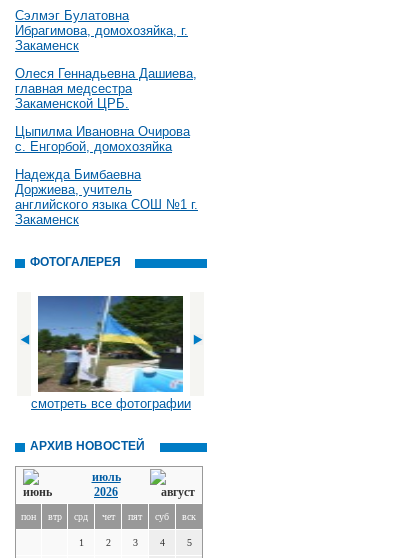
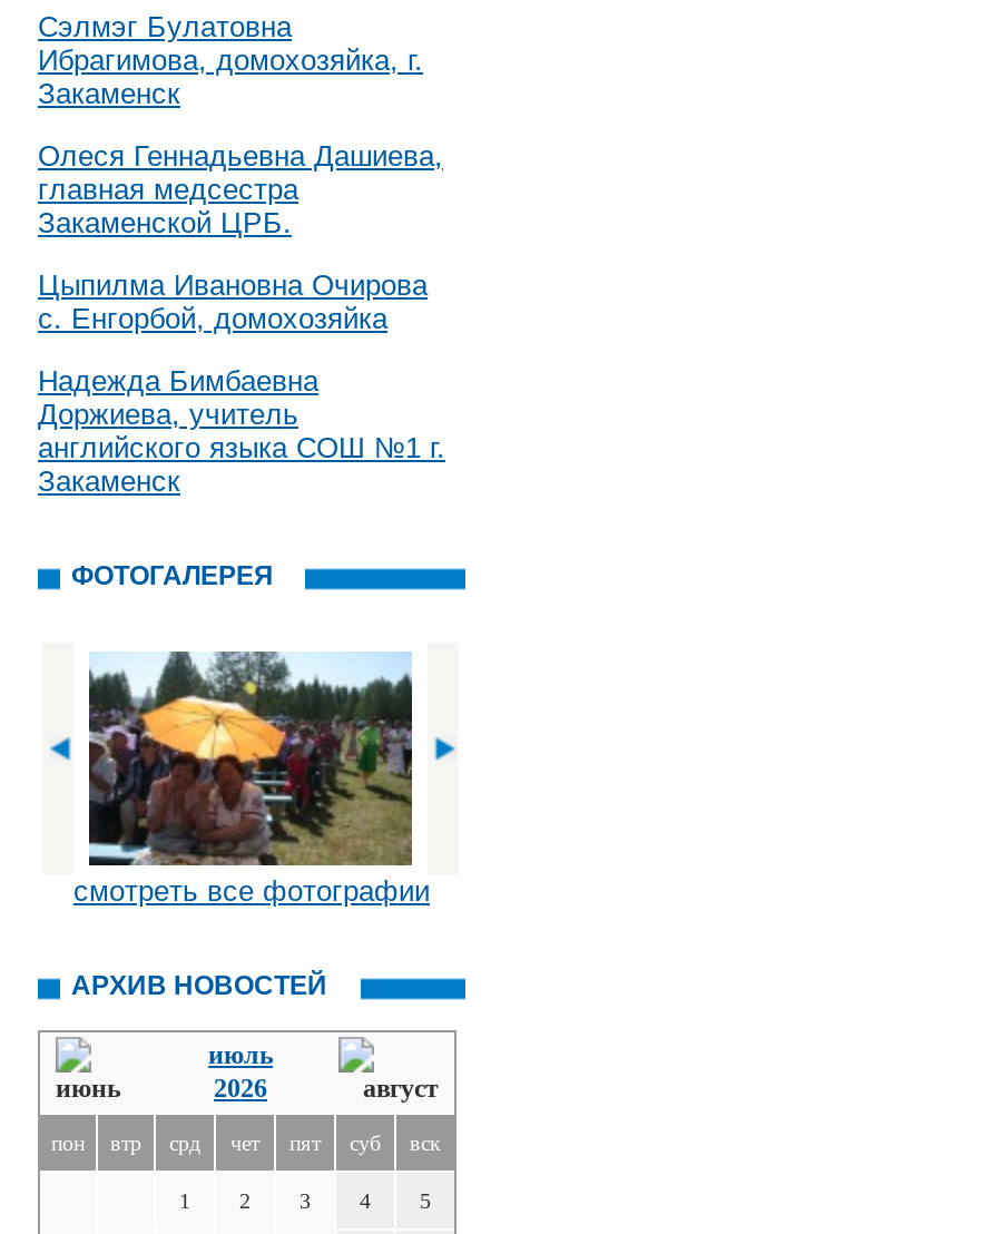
- [image]
+ [image]
